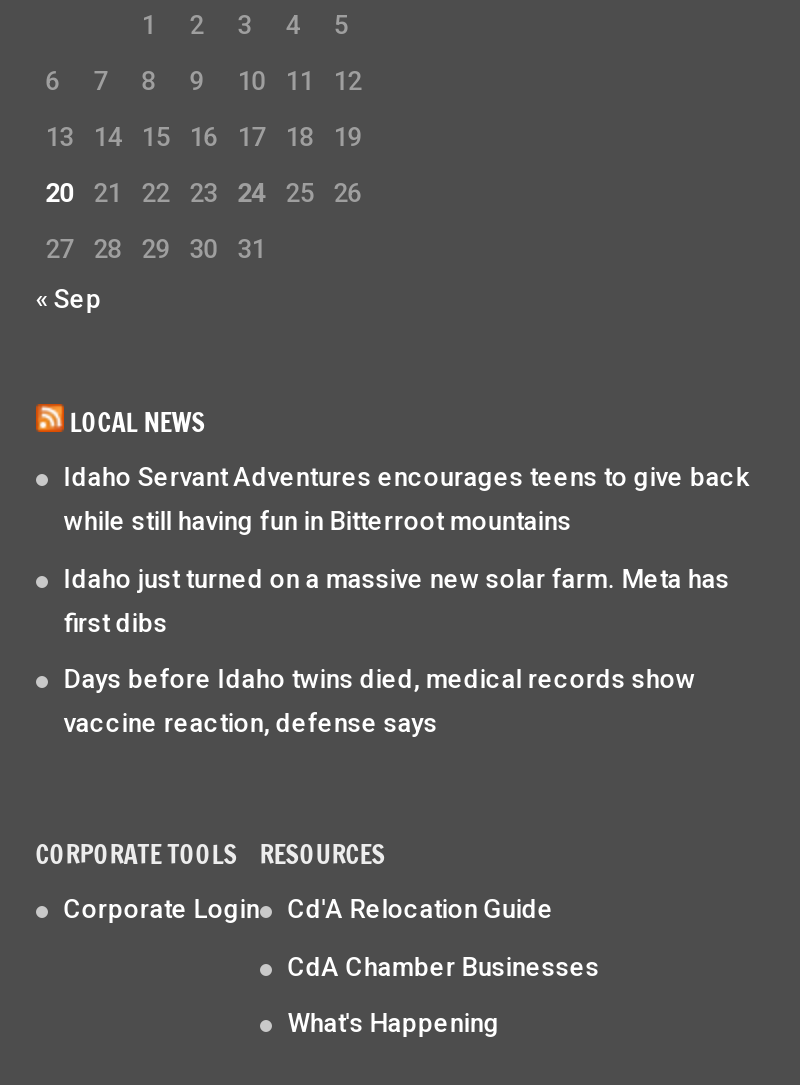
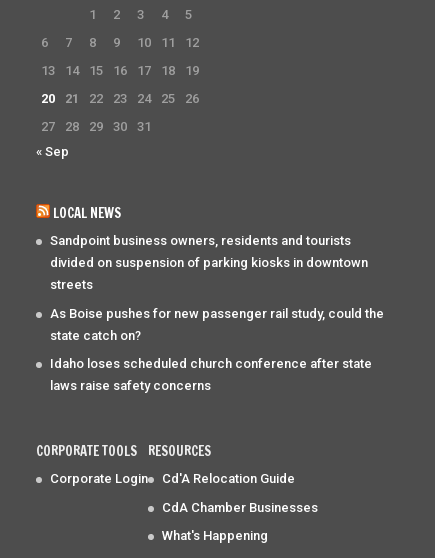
- Idaho Servant Adventures encourages teens to give back
- while still having fun in Bitterroot mountains
- Idaho just turned on a massive new solar farm. Meta has
- first dibs
- Days before Idaho twins died, medical records show
- vaccine reaction, defense says
+ Sandpoint business owners, residents and tourists
+ divided on suspension of parking kiosks in downtown
+ streets
+ As Boise pushes for new passenger rail study, could the
+ state catch on?
+ Idaho loses scheduled church conference after state
+ laws raise safety concerns
